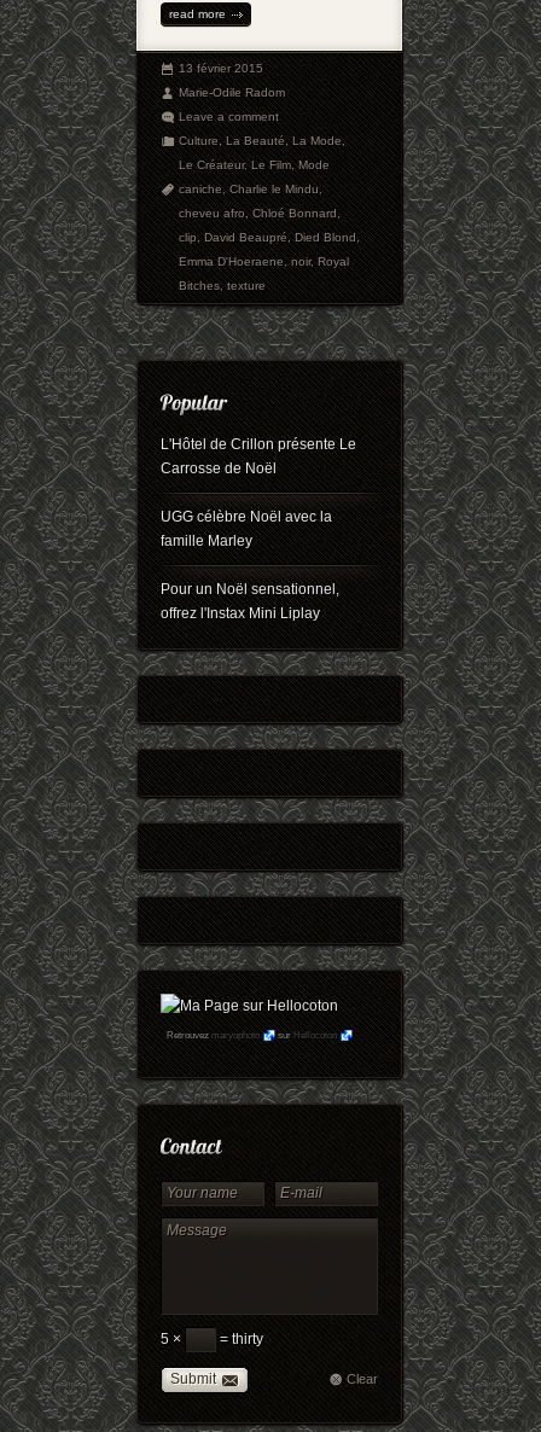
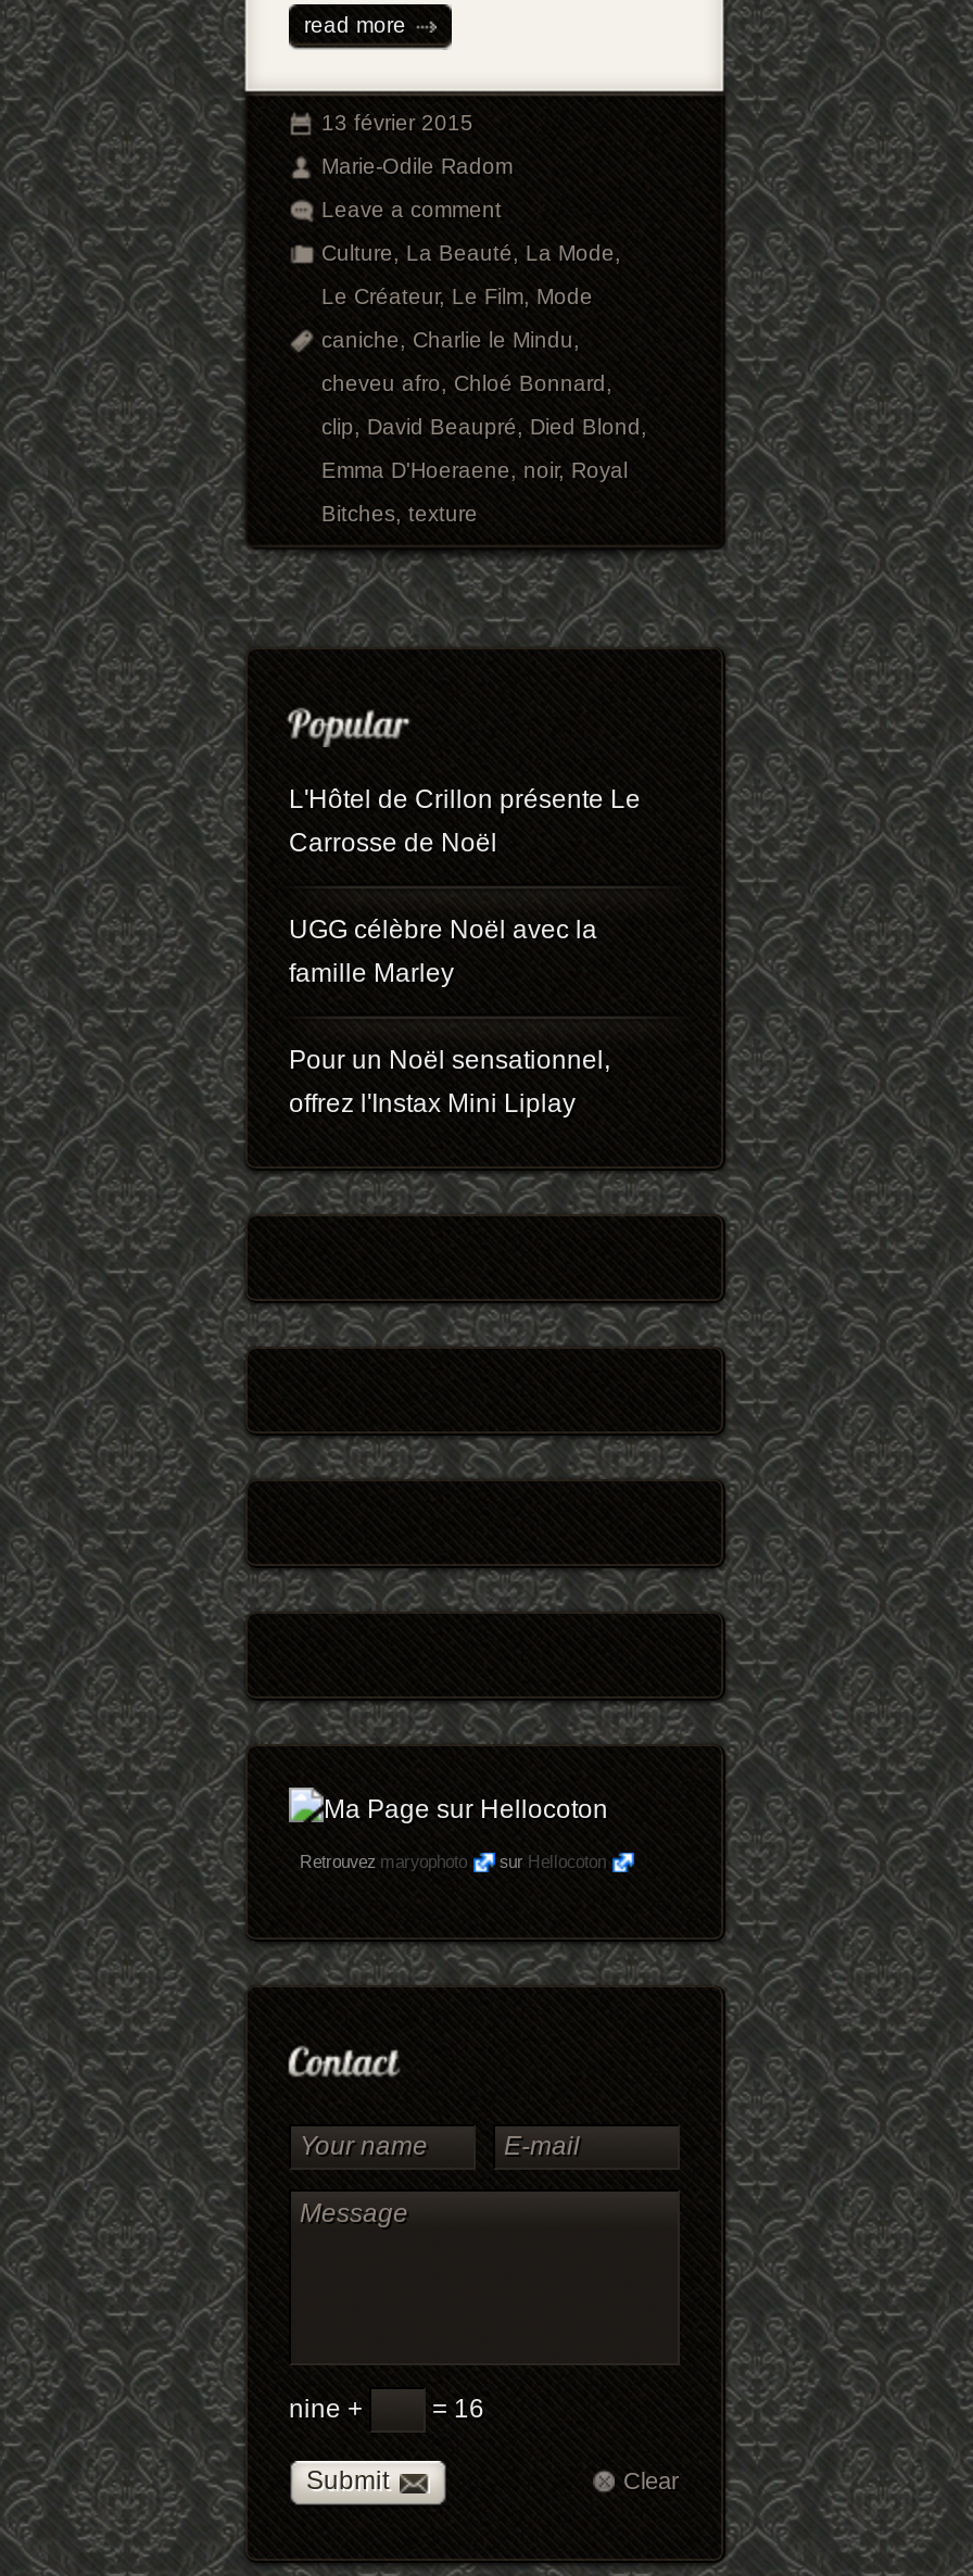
- 5 ×
- = thirty
+ nine +
+ = 16
